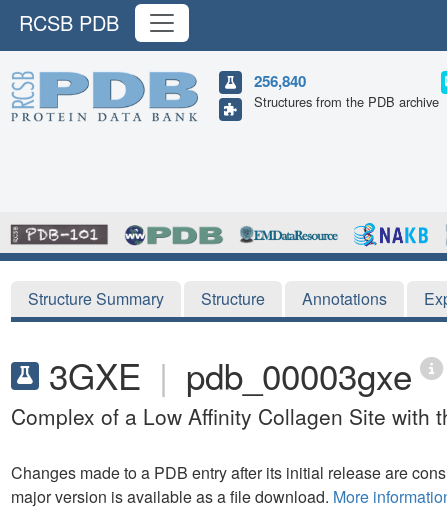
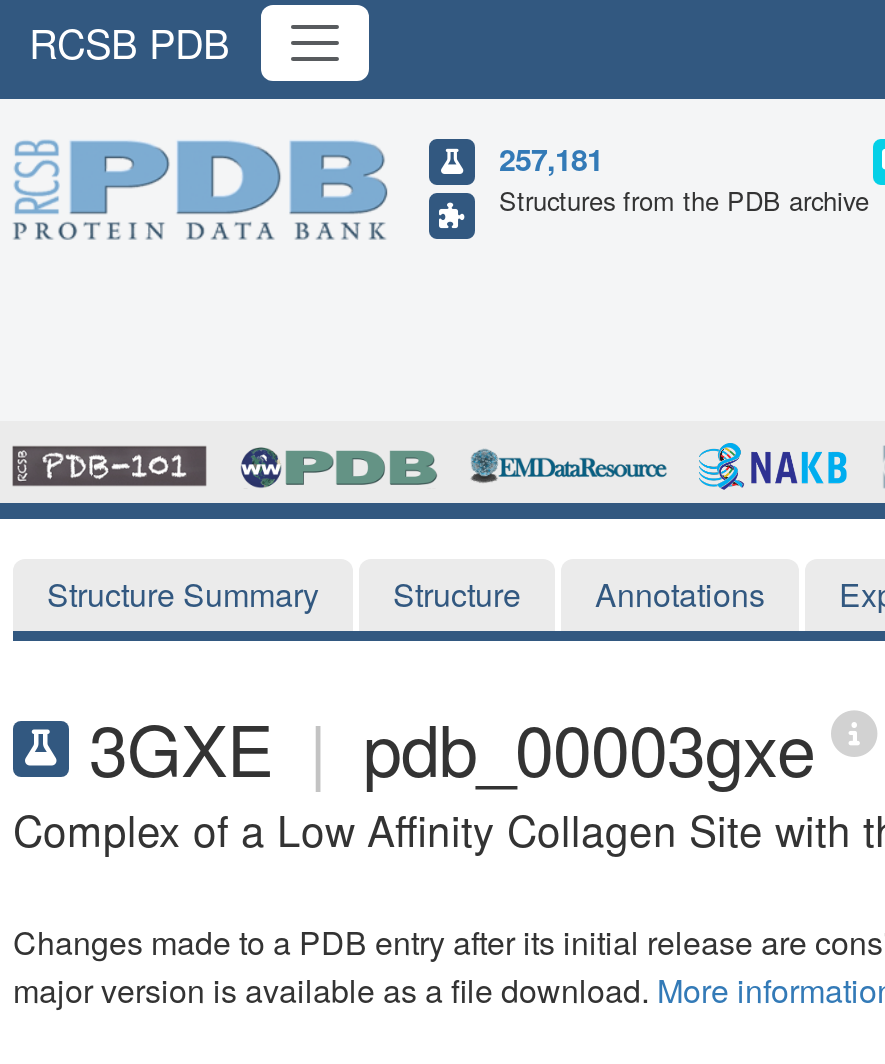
- 256,840
+ 257,181
